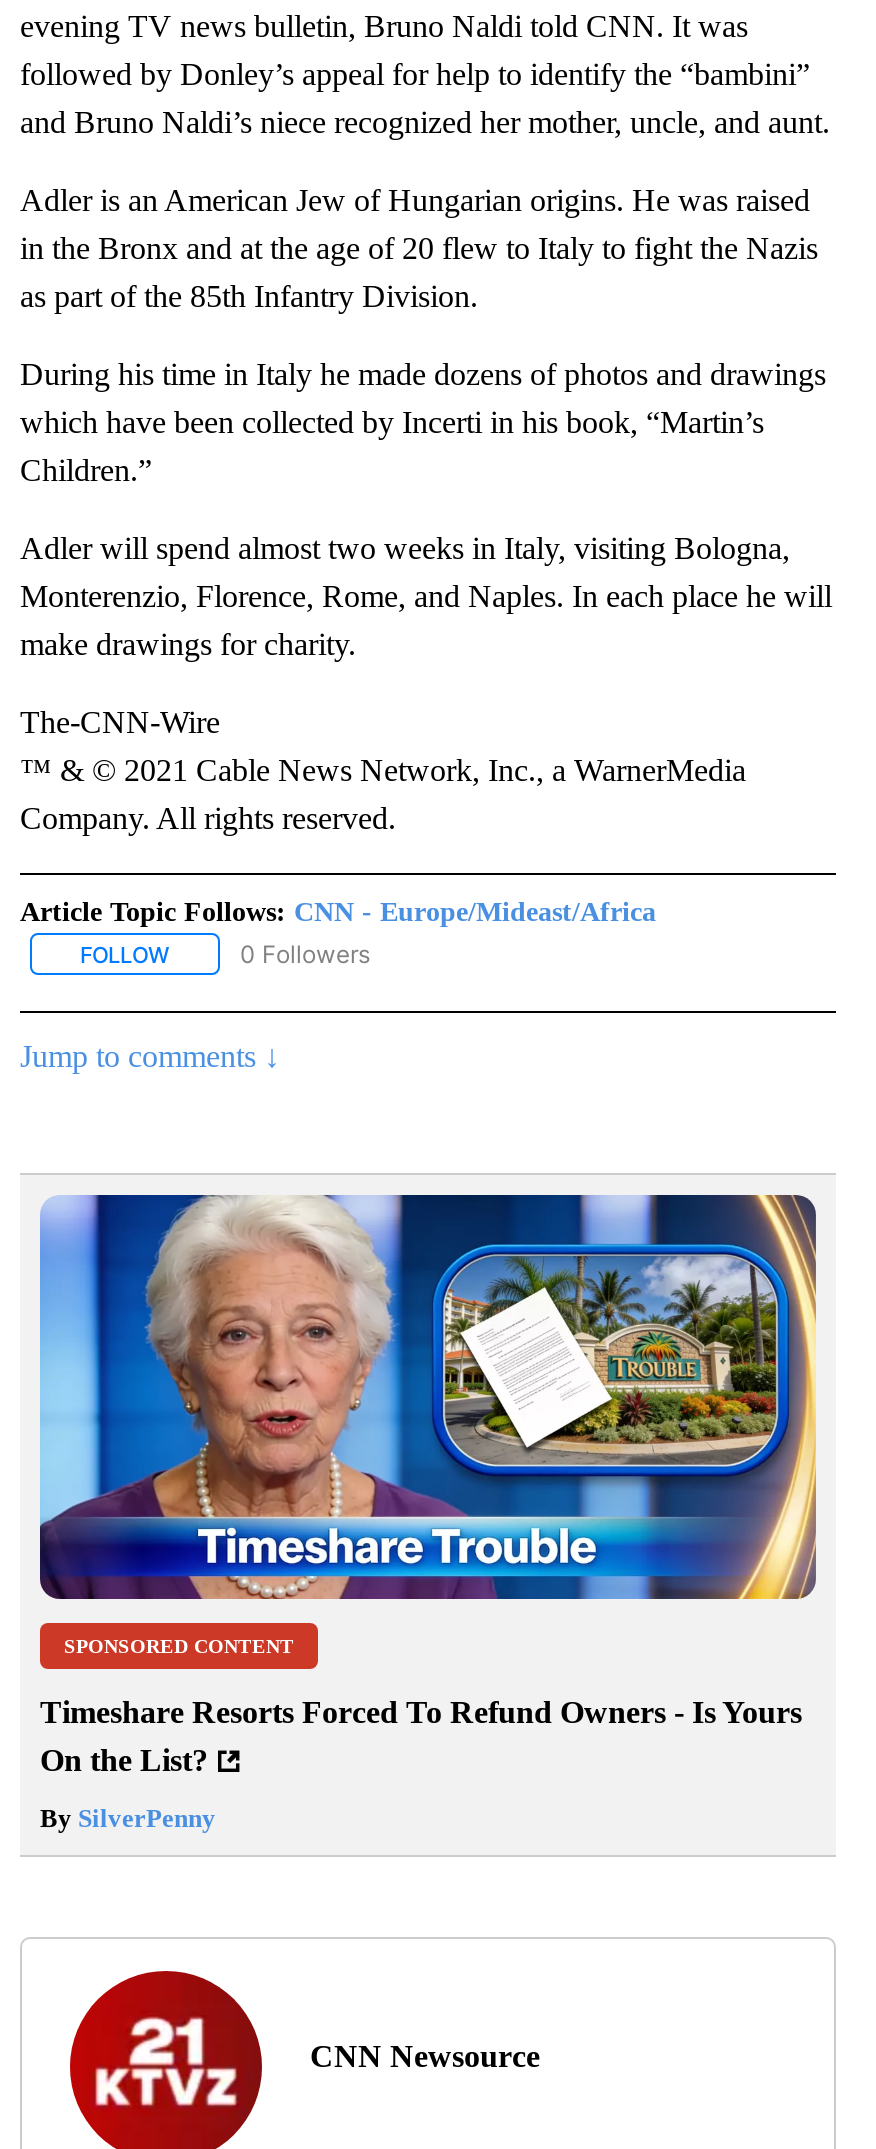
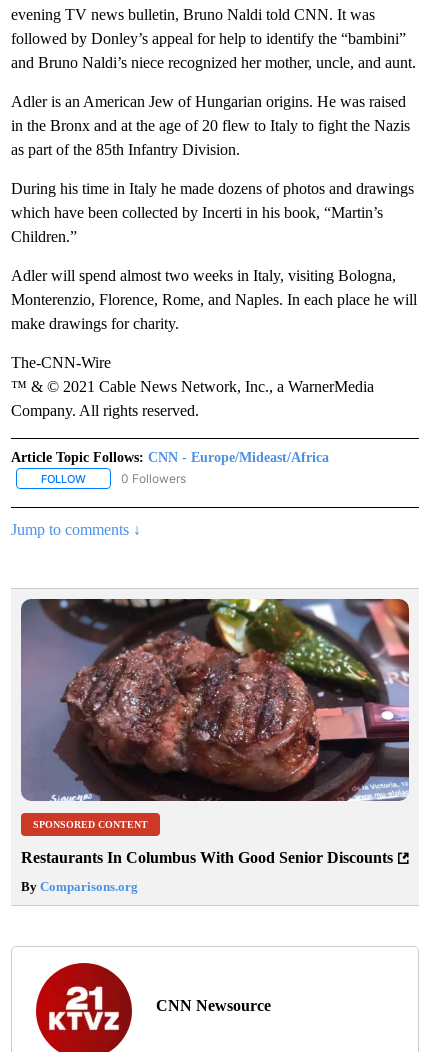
- [image]
+ [image]

- Timeshare Resorts Forced To Refund Owners - Is Yours
- On the List?
+ Restaurants In Columbus With Good Senior Discounts

- By SilverPenny
+ By Comparisons.org
